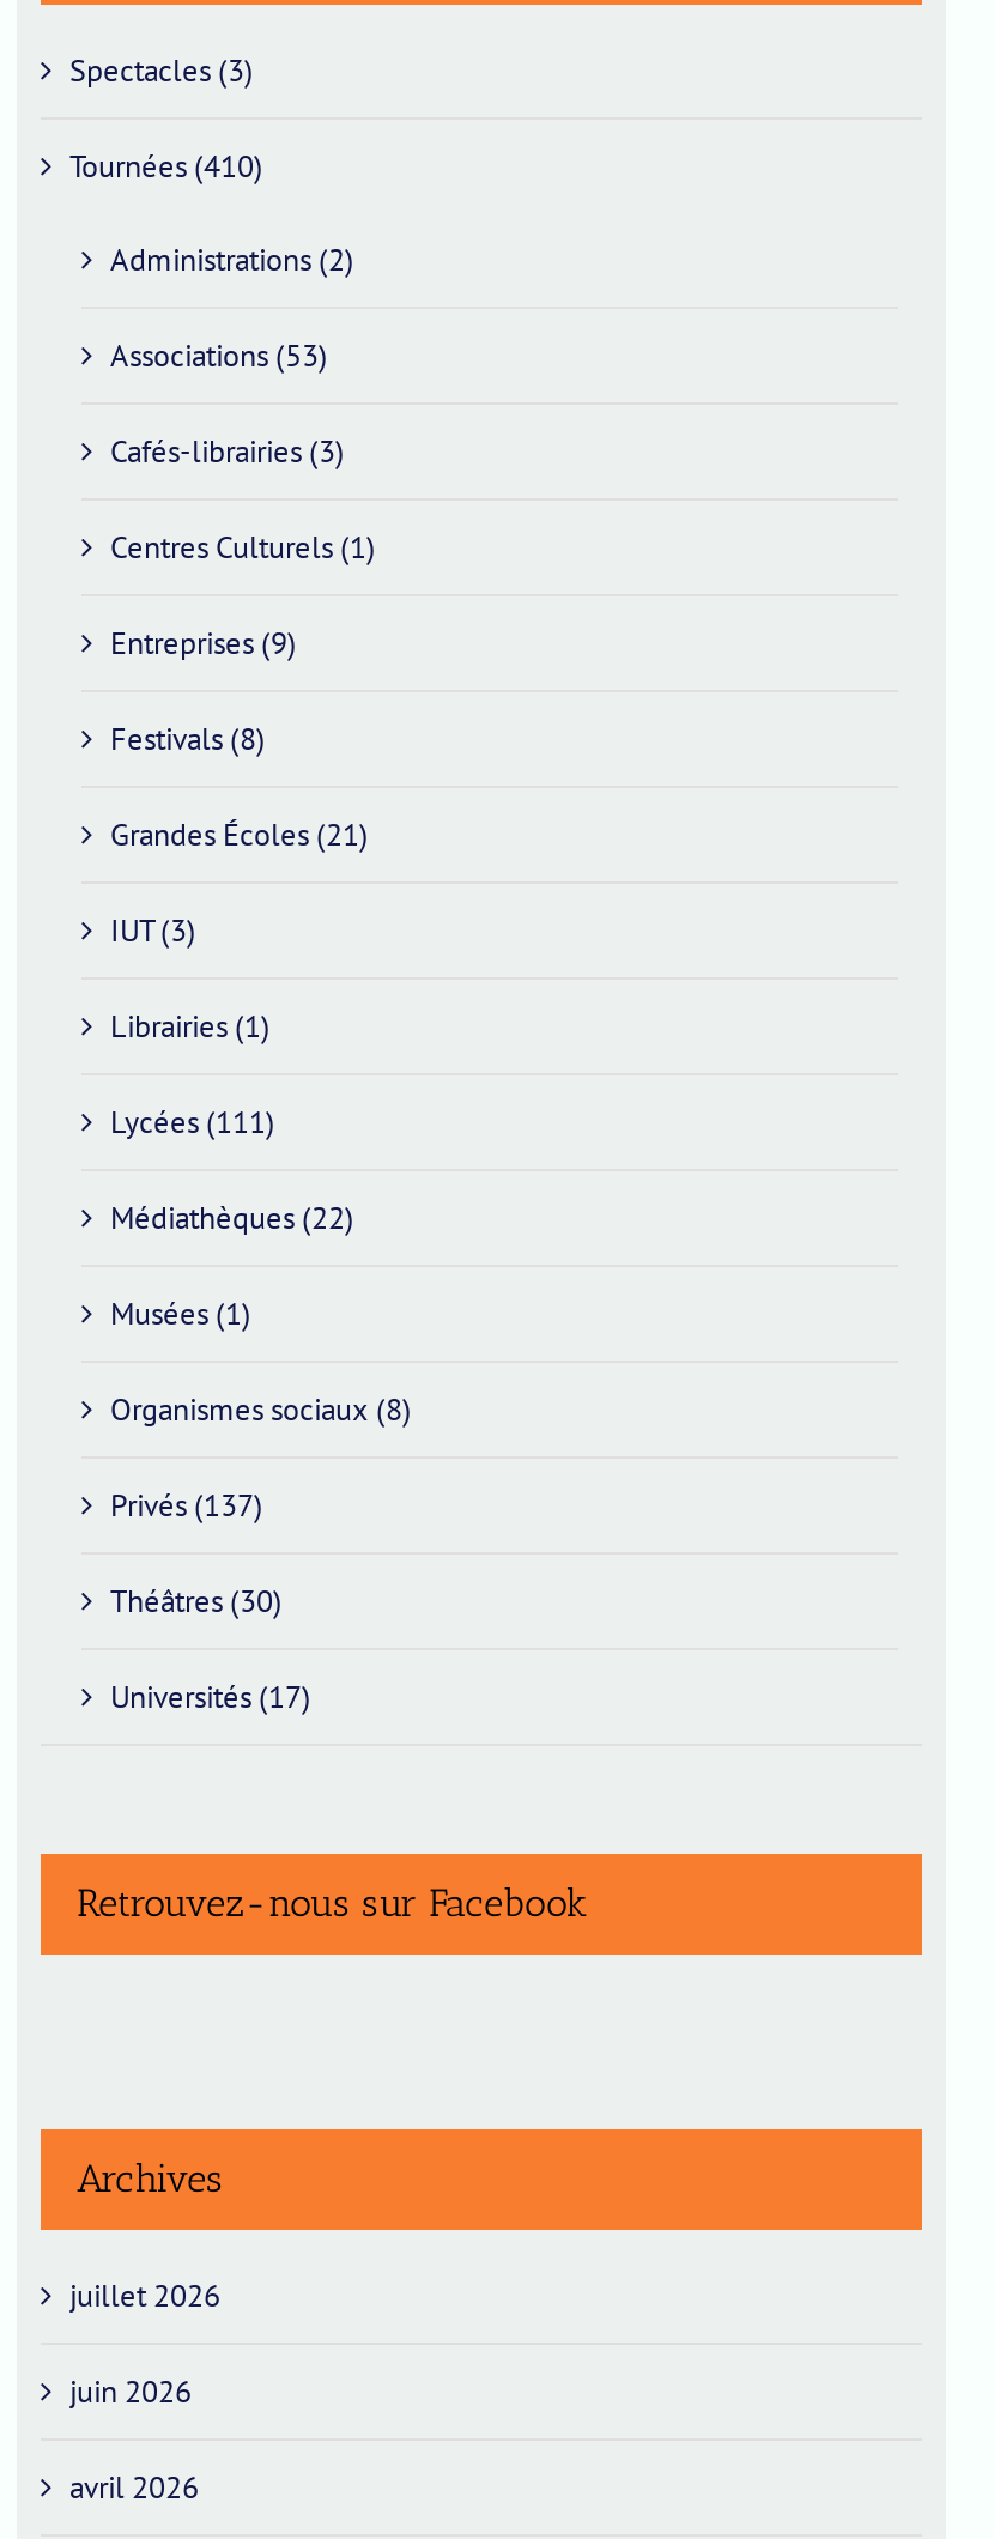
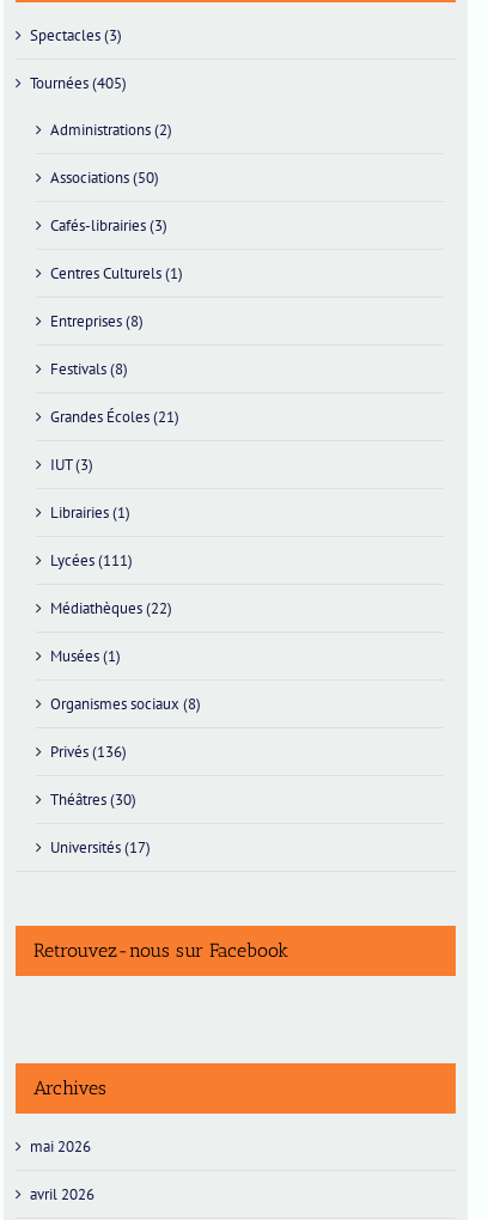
- Tournées (410)
+ Tournées (405)

- Associations (53)
+ Associations (50)

- Entreprises (9)
+ Entreprises (8)

- Privés (137)
+ Privés (136)

- juillet 2026
- juin 2026
+ mai 2026
